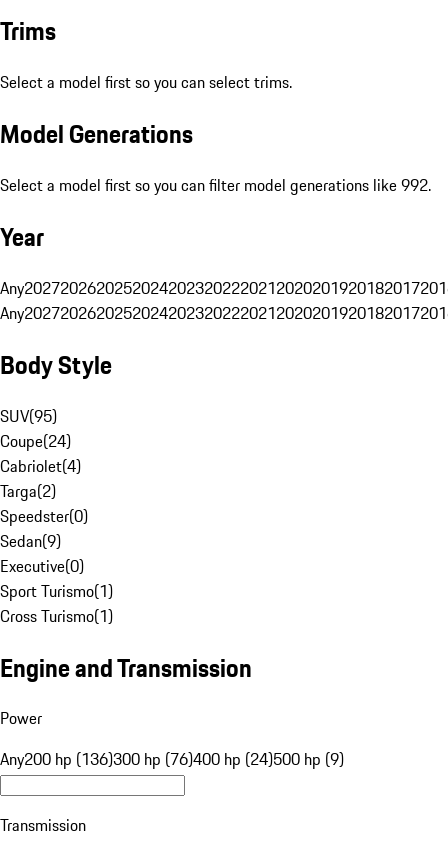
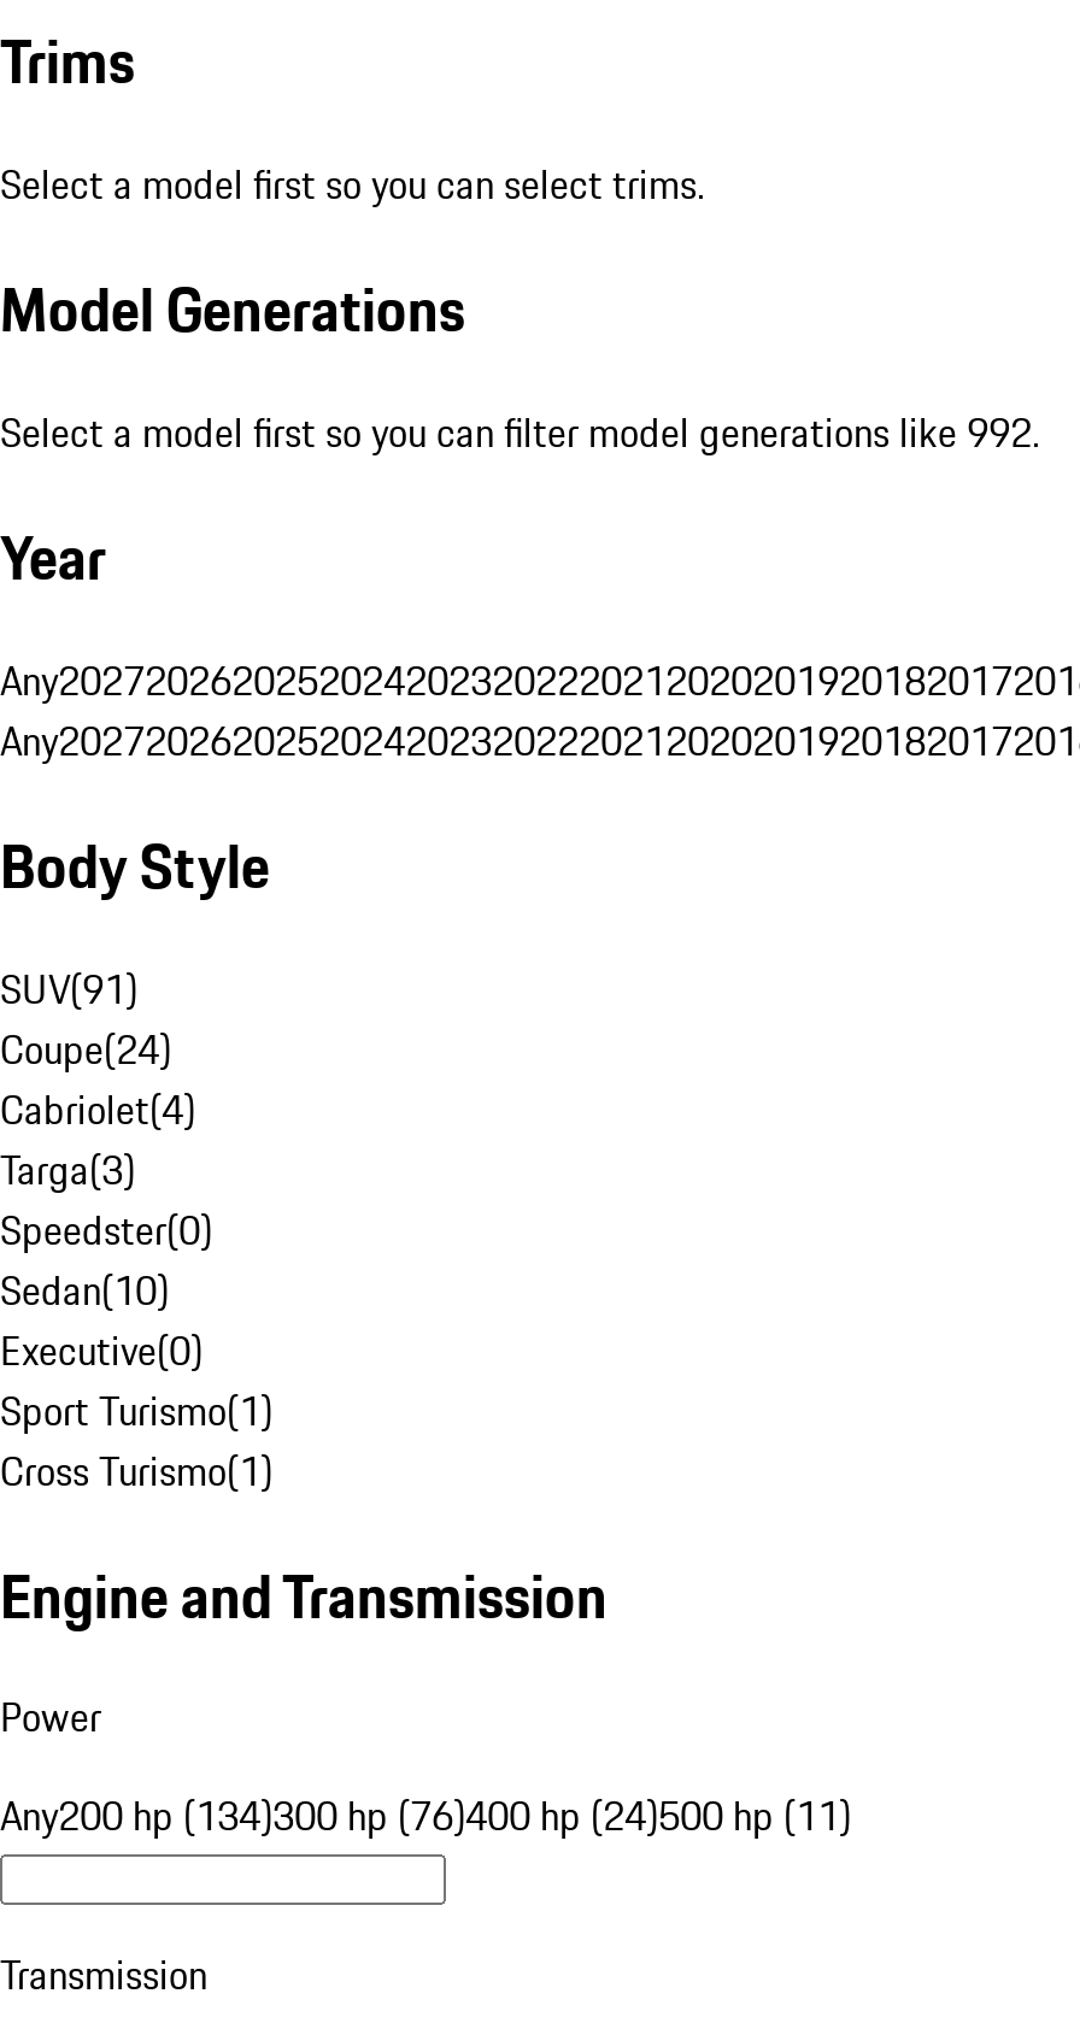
- SUV(95)
+ SUV(91)

- Targa(2)
+ Targa(3)

- Sedan(9)
+ Sedan(10)

- Any200 hp (136)300 hp (76)400 hp (24)500 hp (9)
+ Any200 hp (134)300 hp (76)400 hp (24)500 hp (11)
